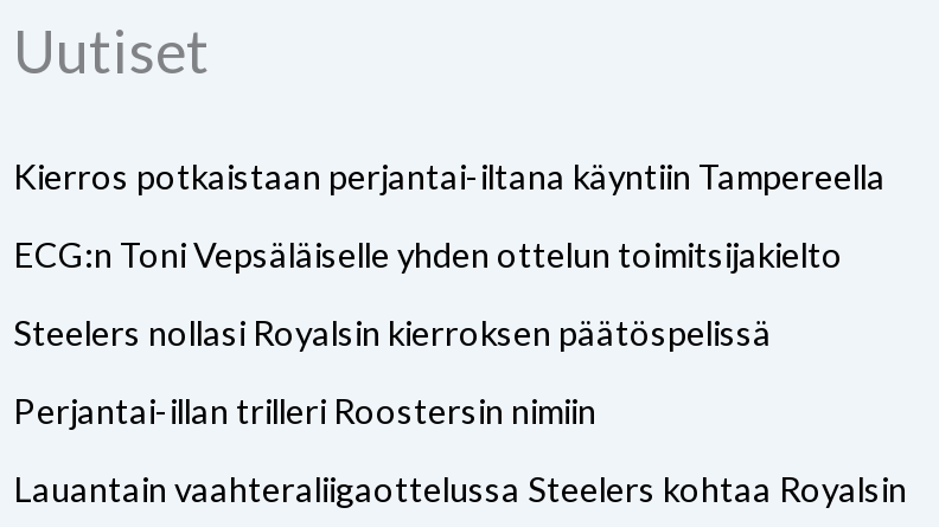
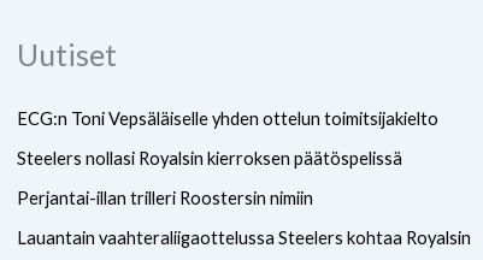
- Kierros potkaistaan perjantai-iltana käyntiin Tampereella
